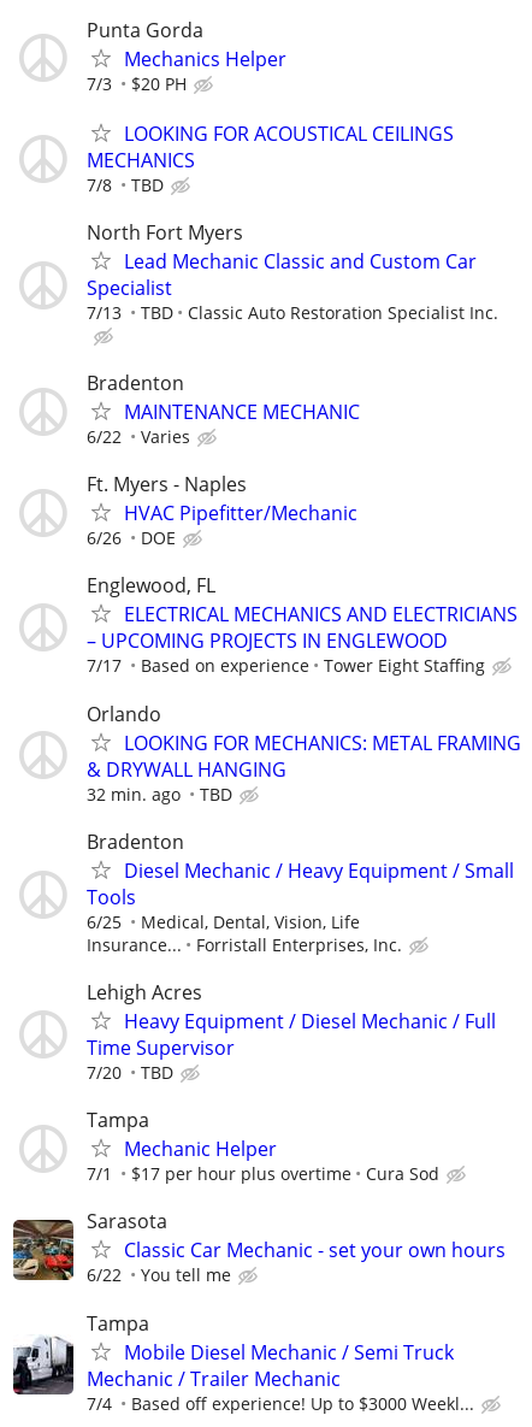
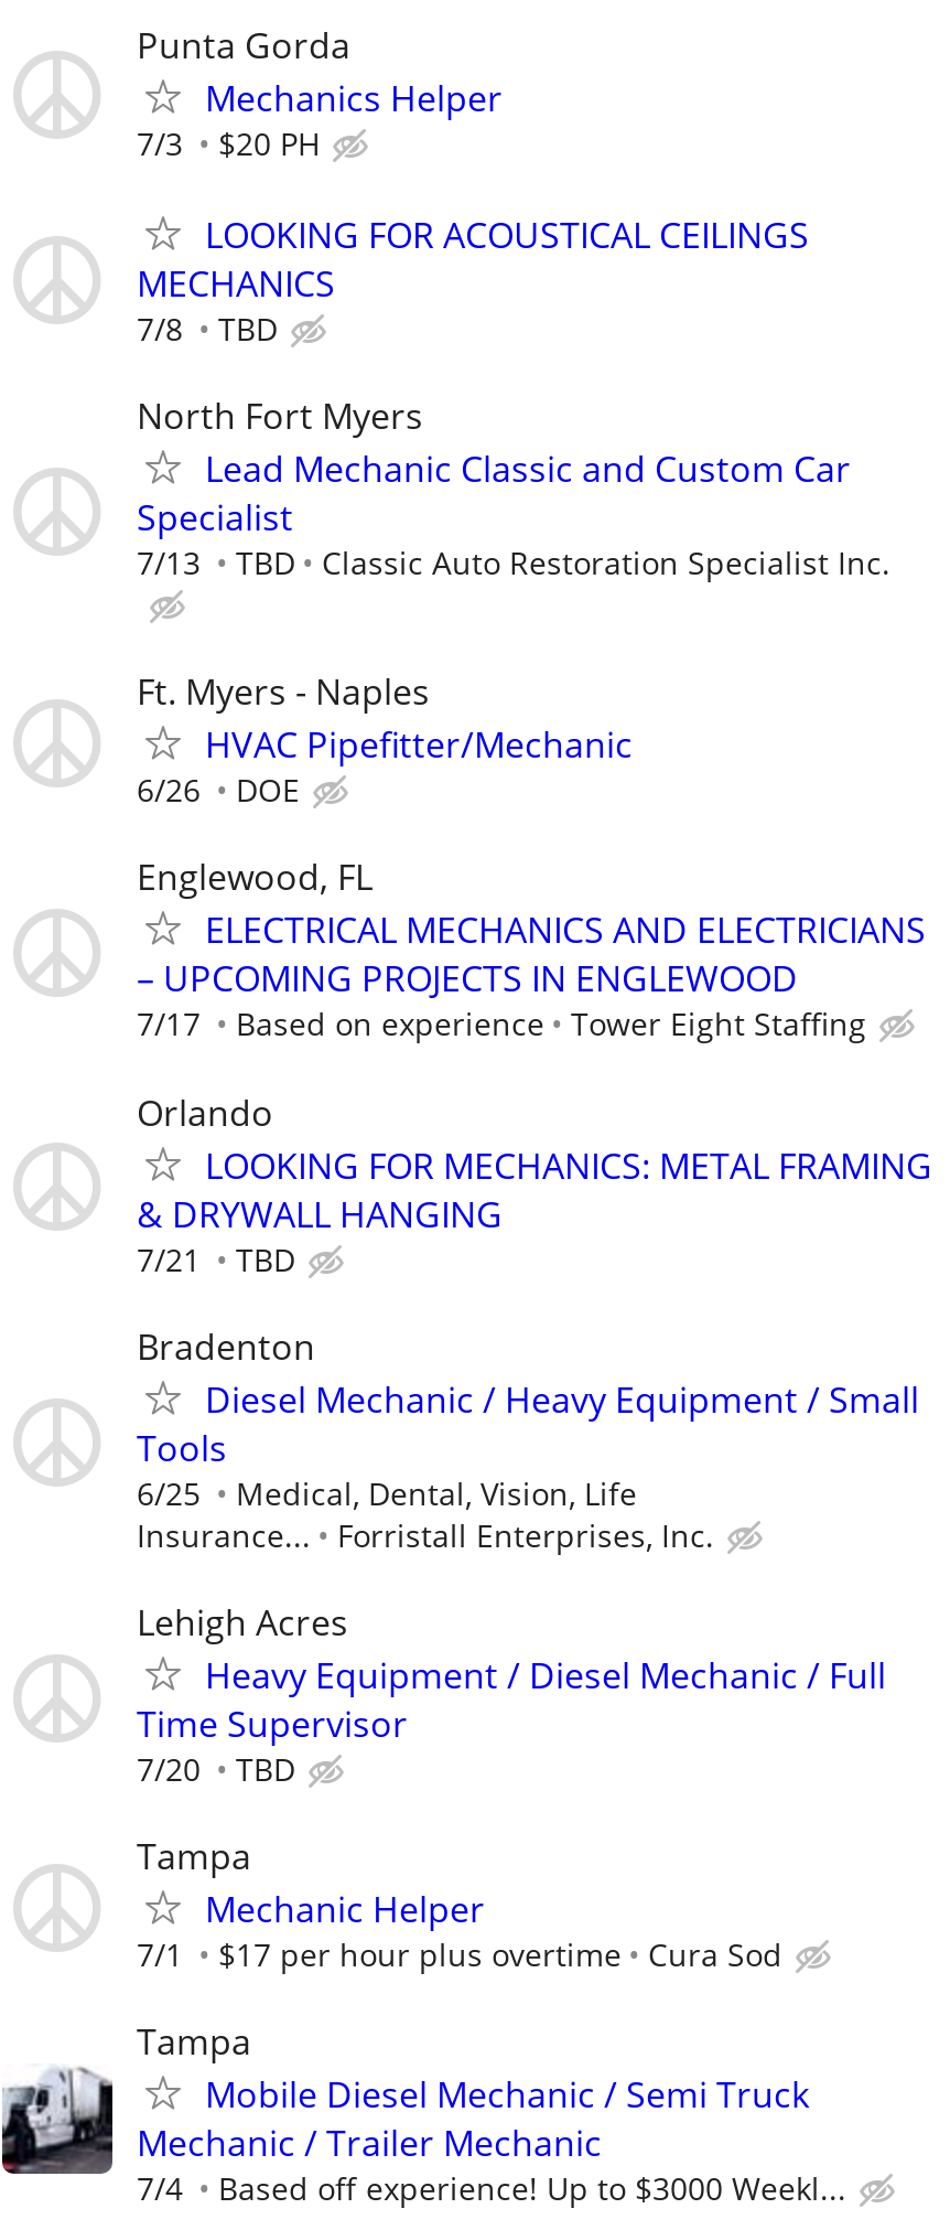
- Bradenton
- MAINTENANCE MECHANIC
- 6/22
- Varies

- 32 min. ago TBD
+ 7/21 TBD

- [image]
- Sarasota
- Classic Car Mechanic - set your own hours
- 6/22
- You tell me
